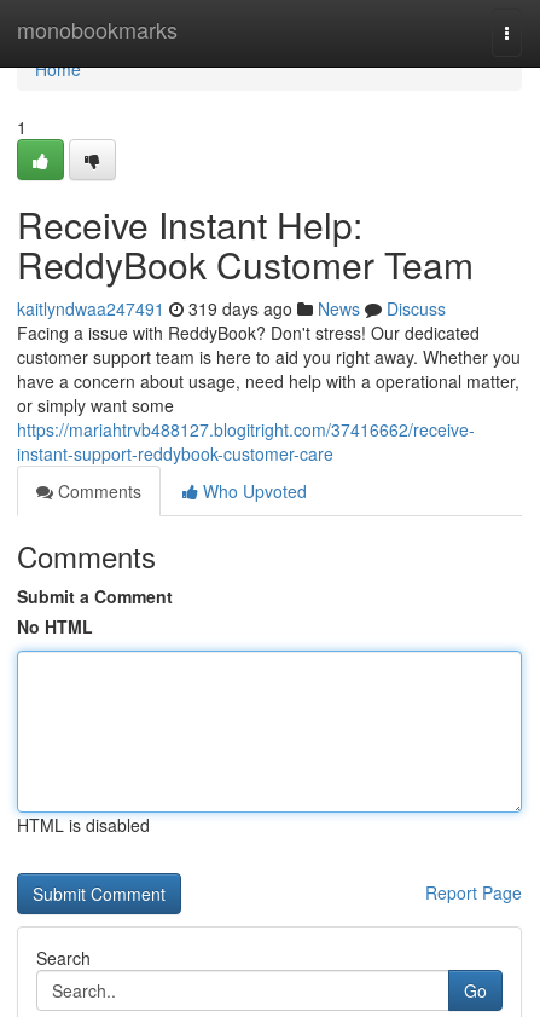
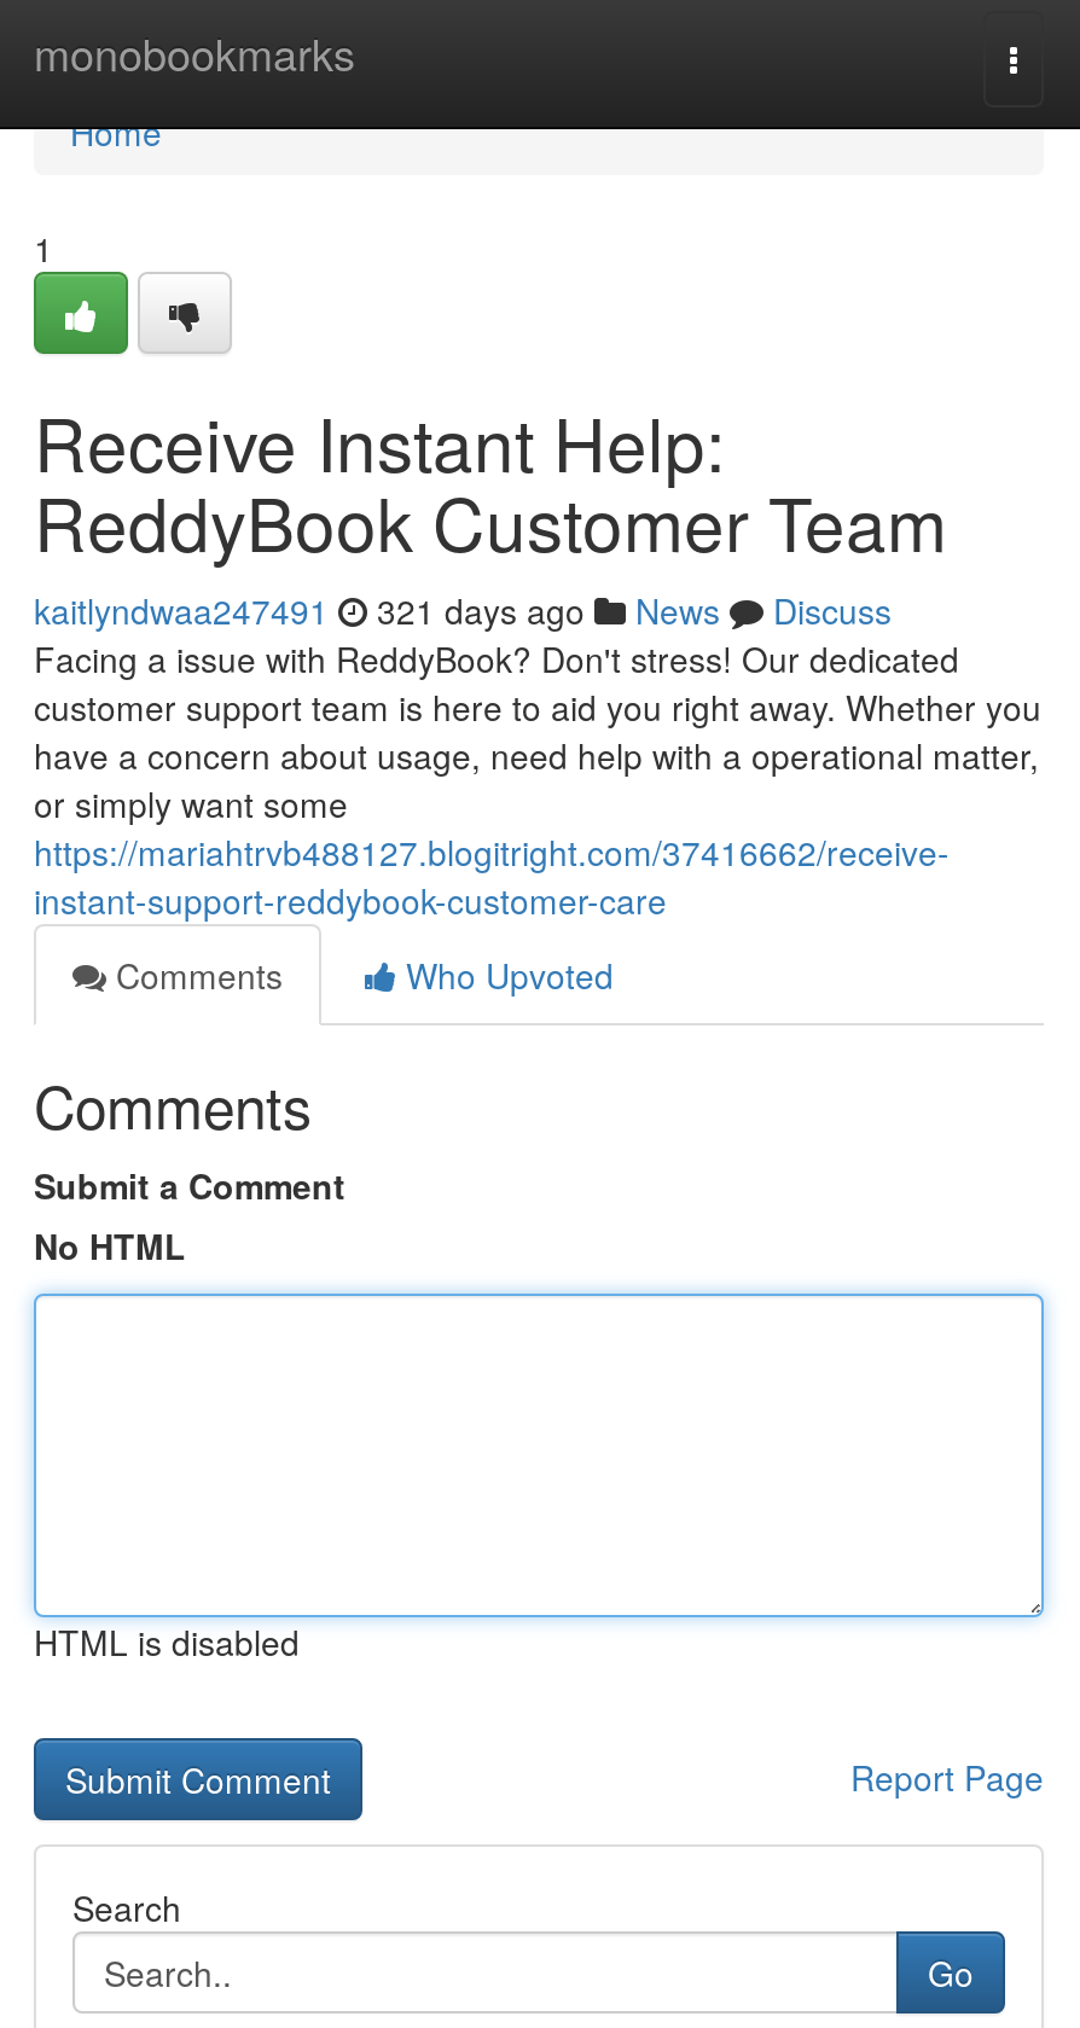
- kaitlyndwaa247491 319 days ago News Discuss
+ kaitlyndwaa247491 321 days ago News Discuss
